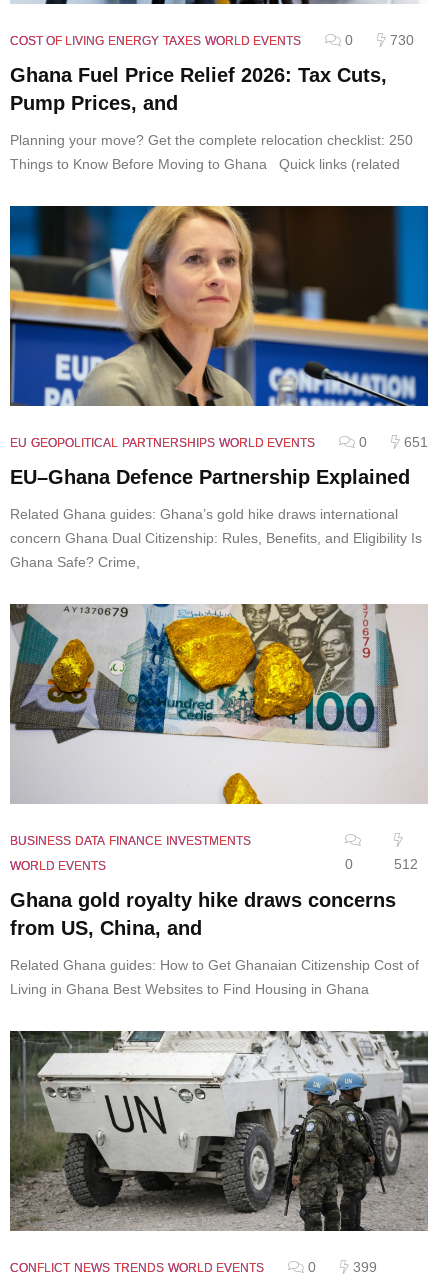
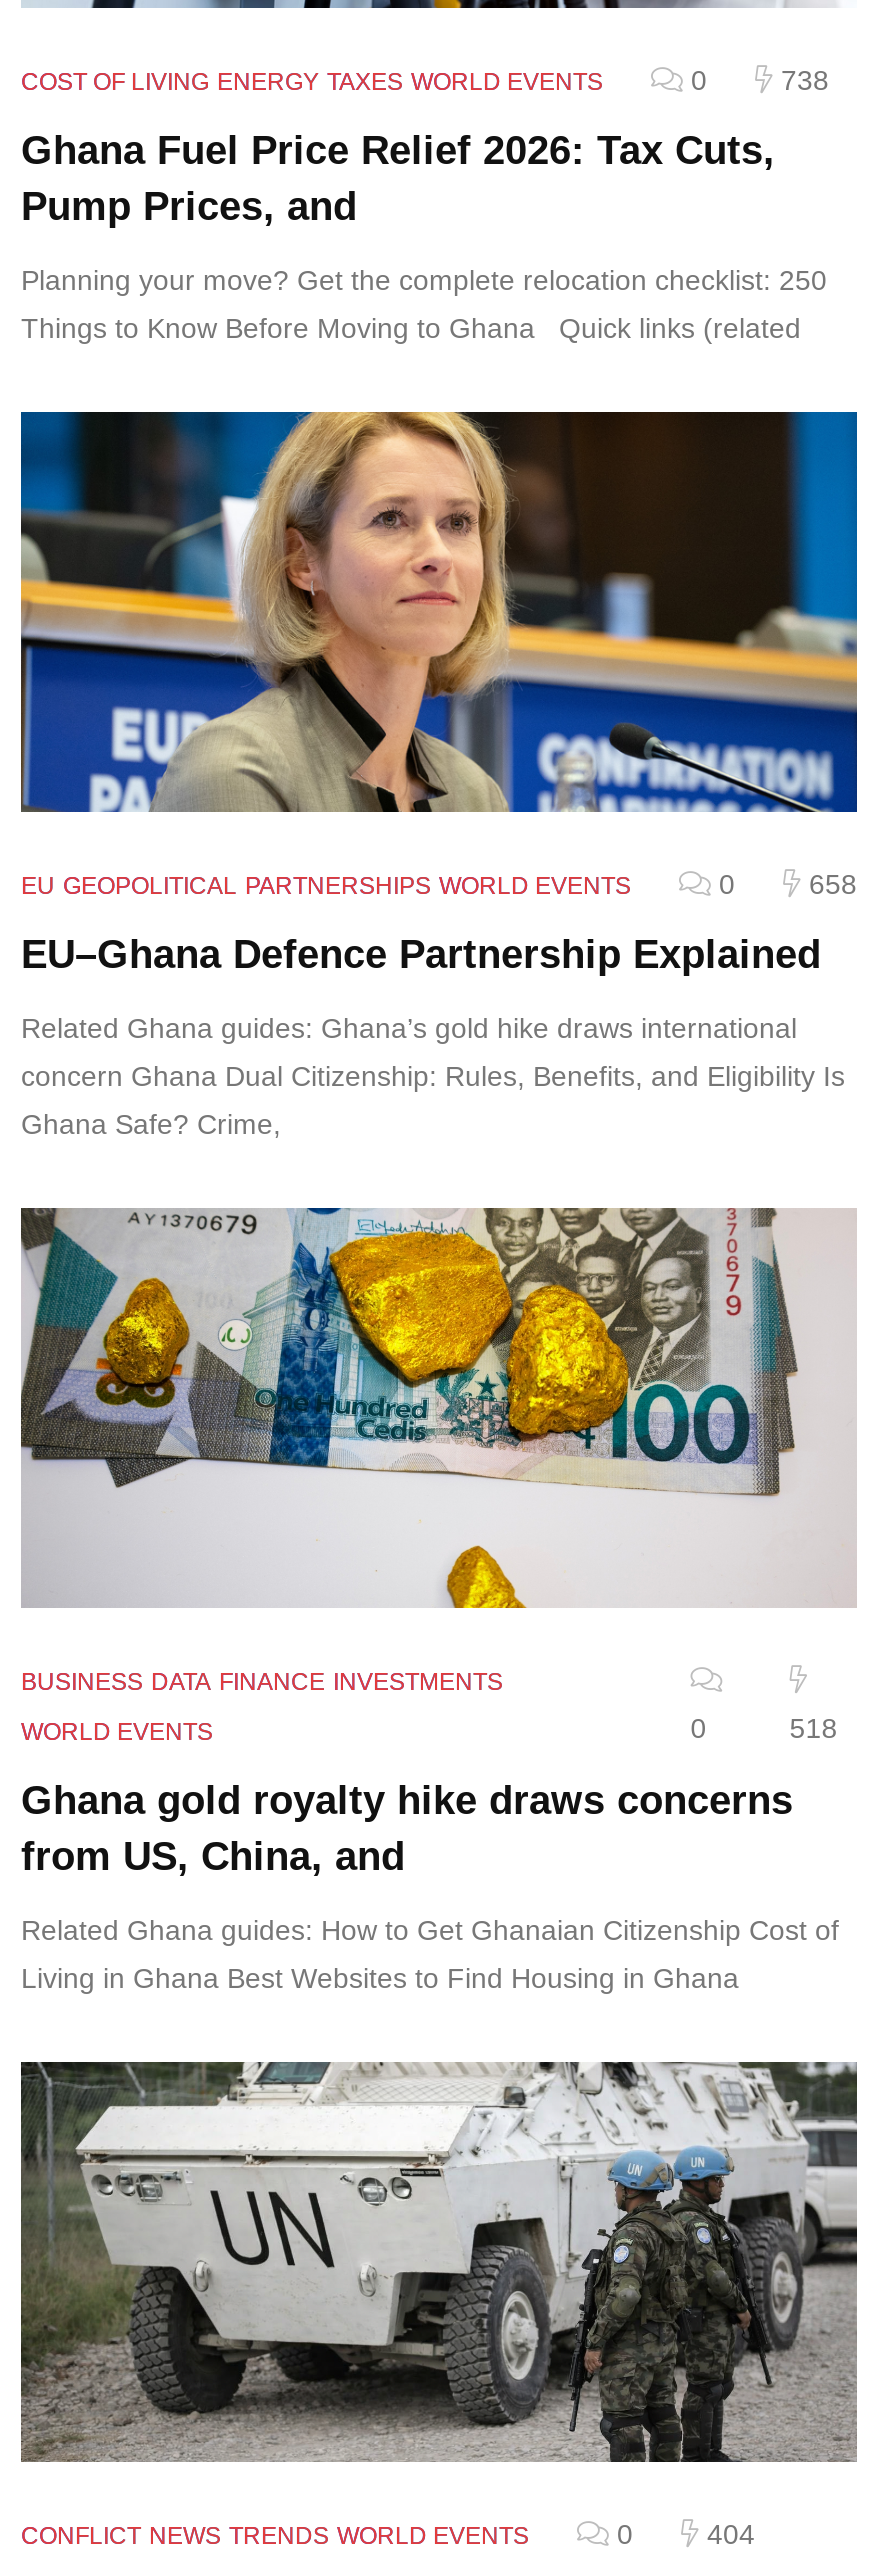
- 730
+ 738

- 651
+ 658

- 512
+ 518

- 399
+ 404
